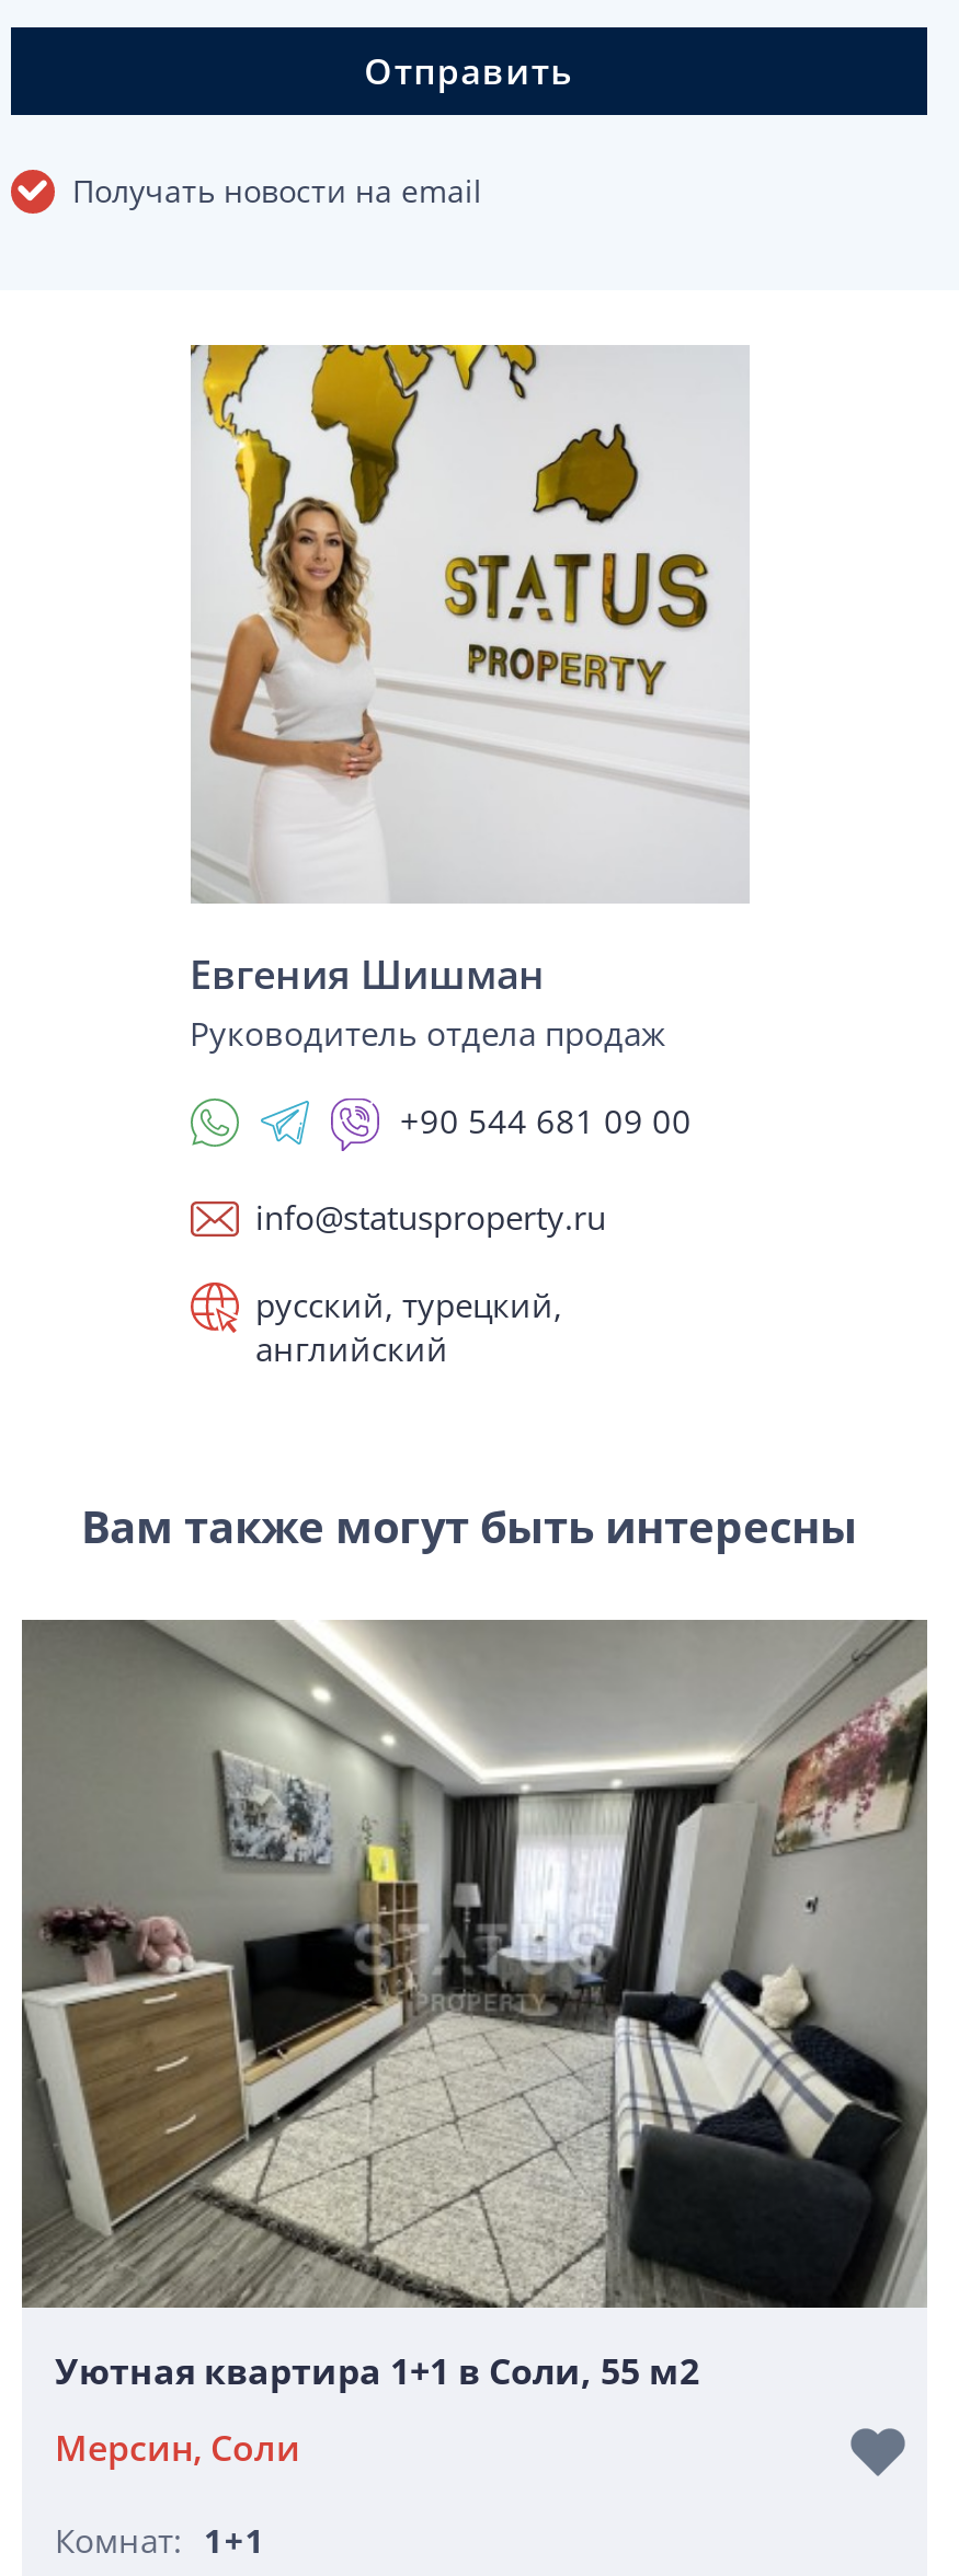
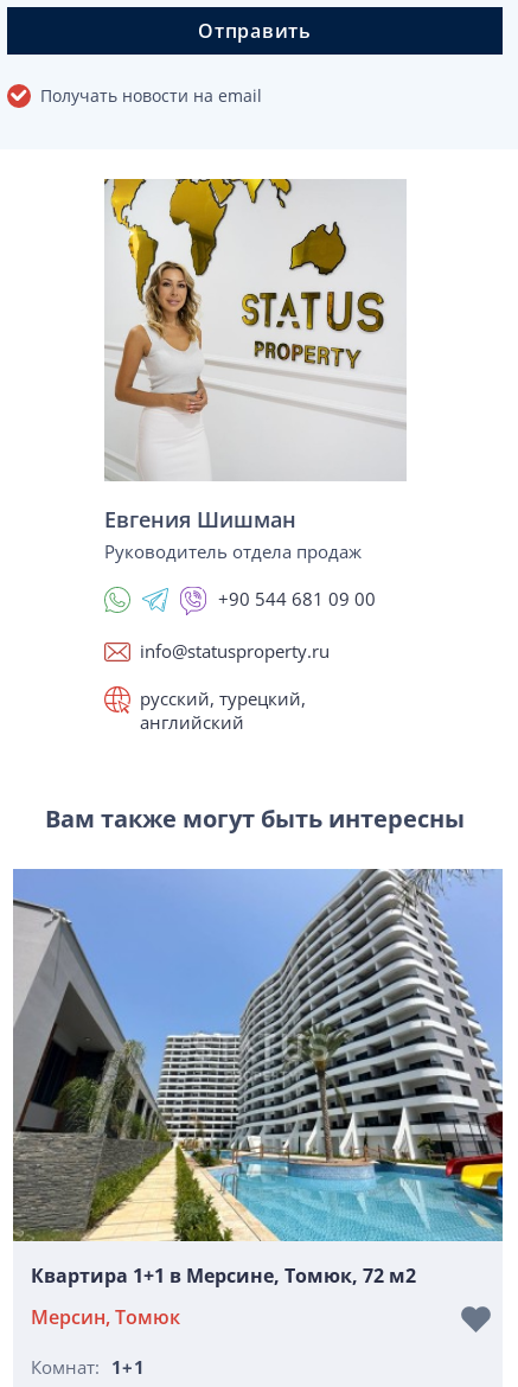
- [image]
- Уютная квартира 1+1 в Соли, 55 м2
+ [image]
+ Квартира 1+1 в Мерсине, Томюк, 72 м2

- Мерсин, Соли
+ Мерсин, Томюк
